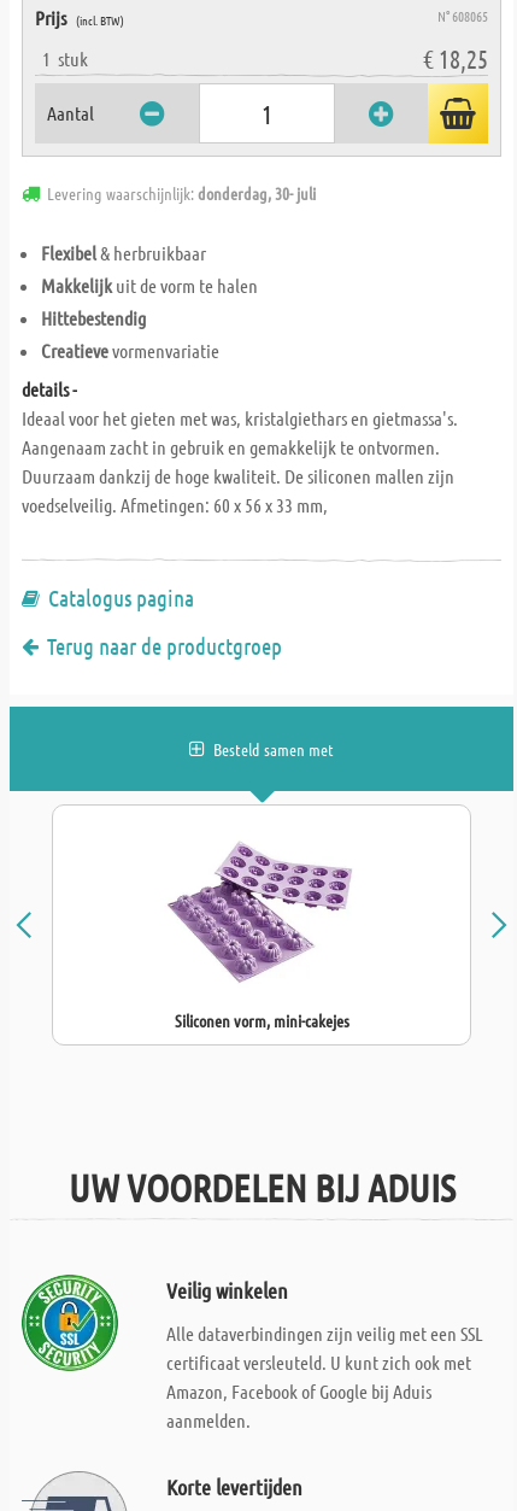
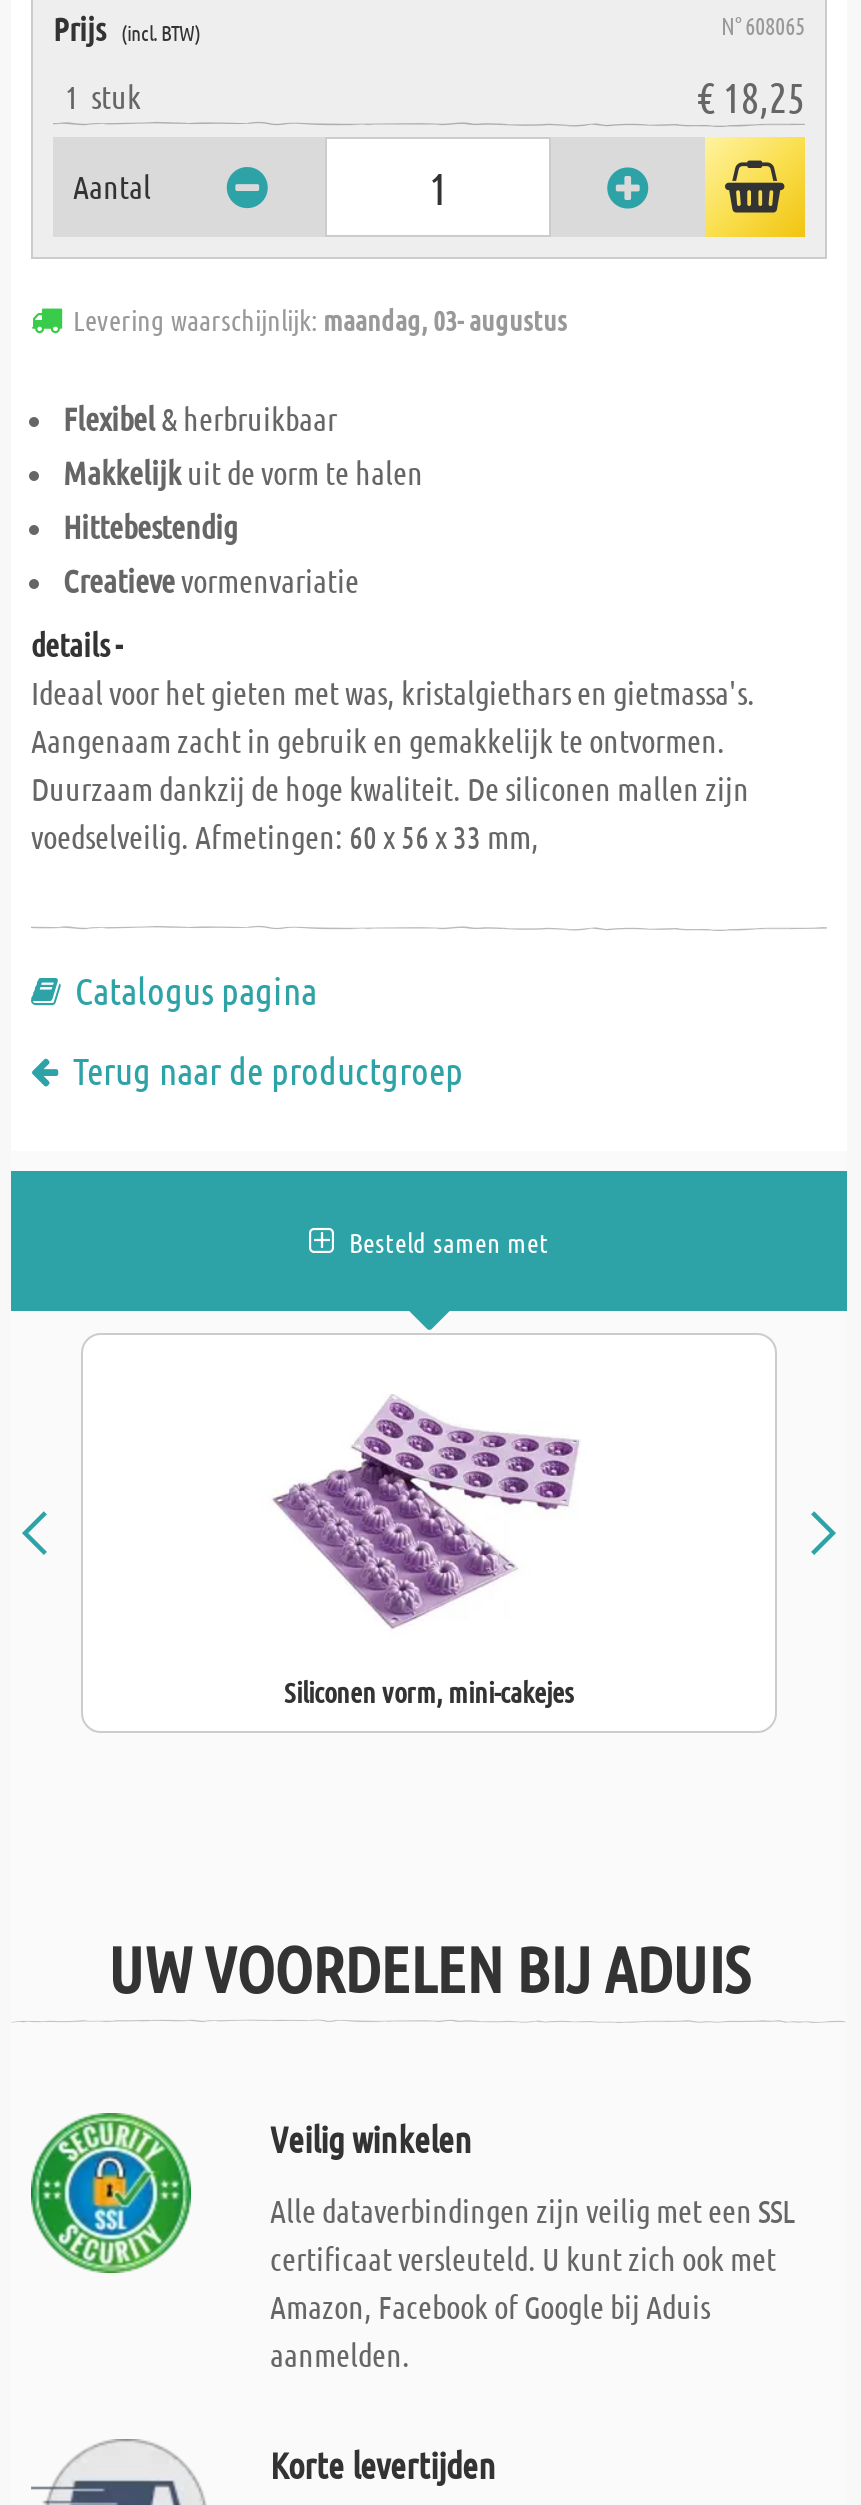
- Levering waarschijnlijk: donderdag, 30- juli
+ Levering waarschijnlijk: maandag, 03- augustus
